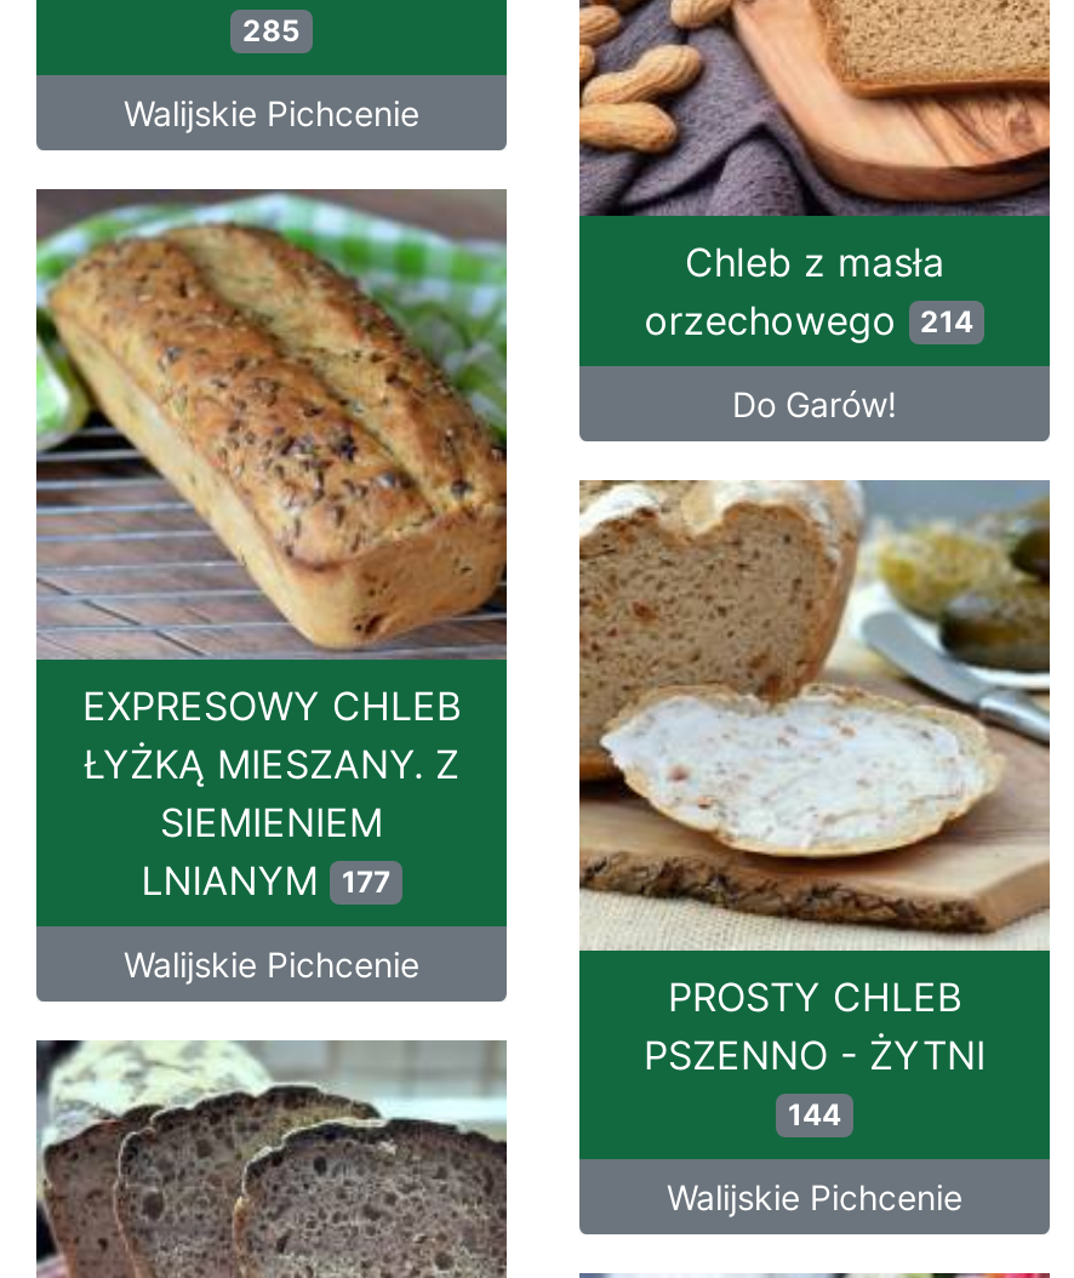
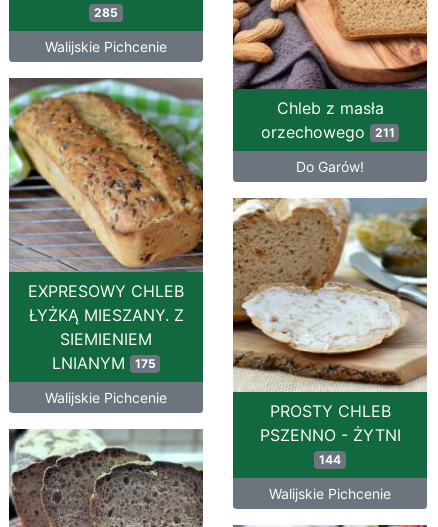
- orzechowego 214
+ orzechowego 211

- LNIANYM 177
+ LNIANYM 175
